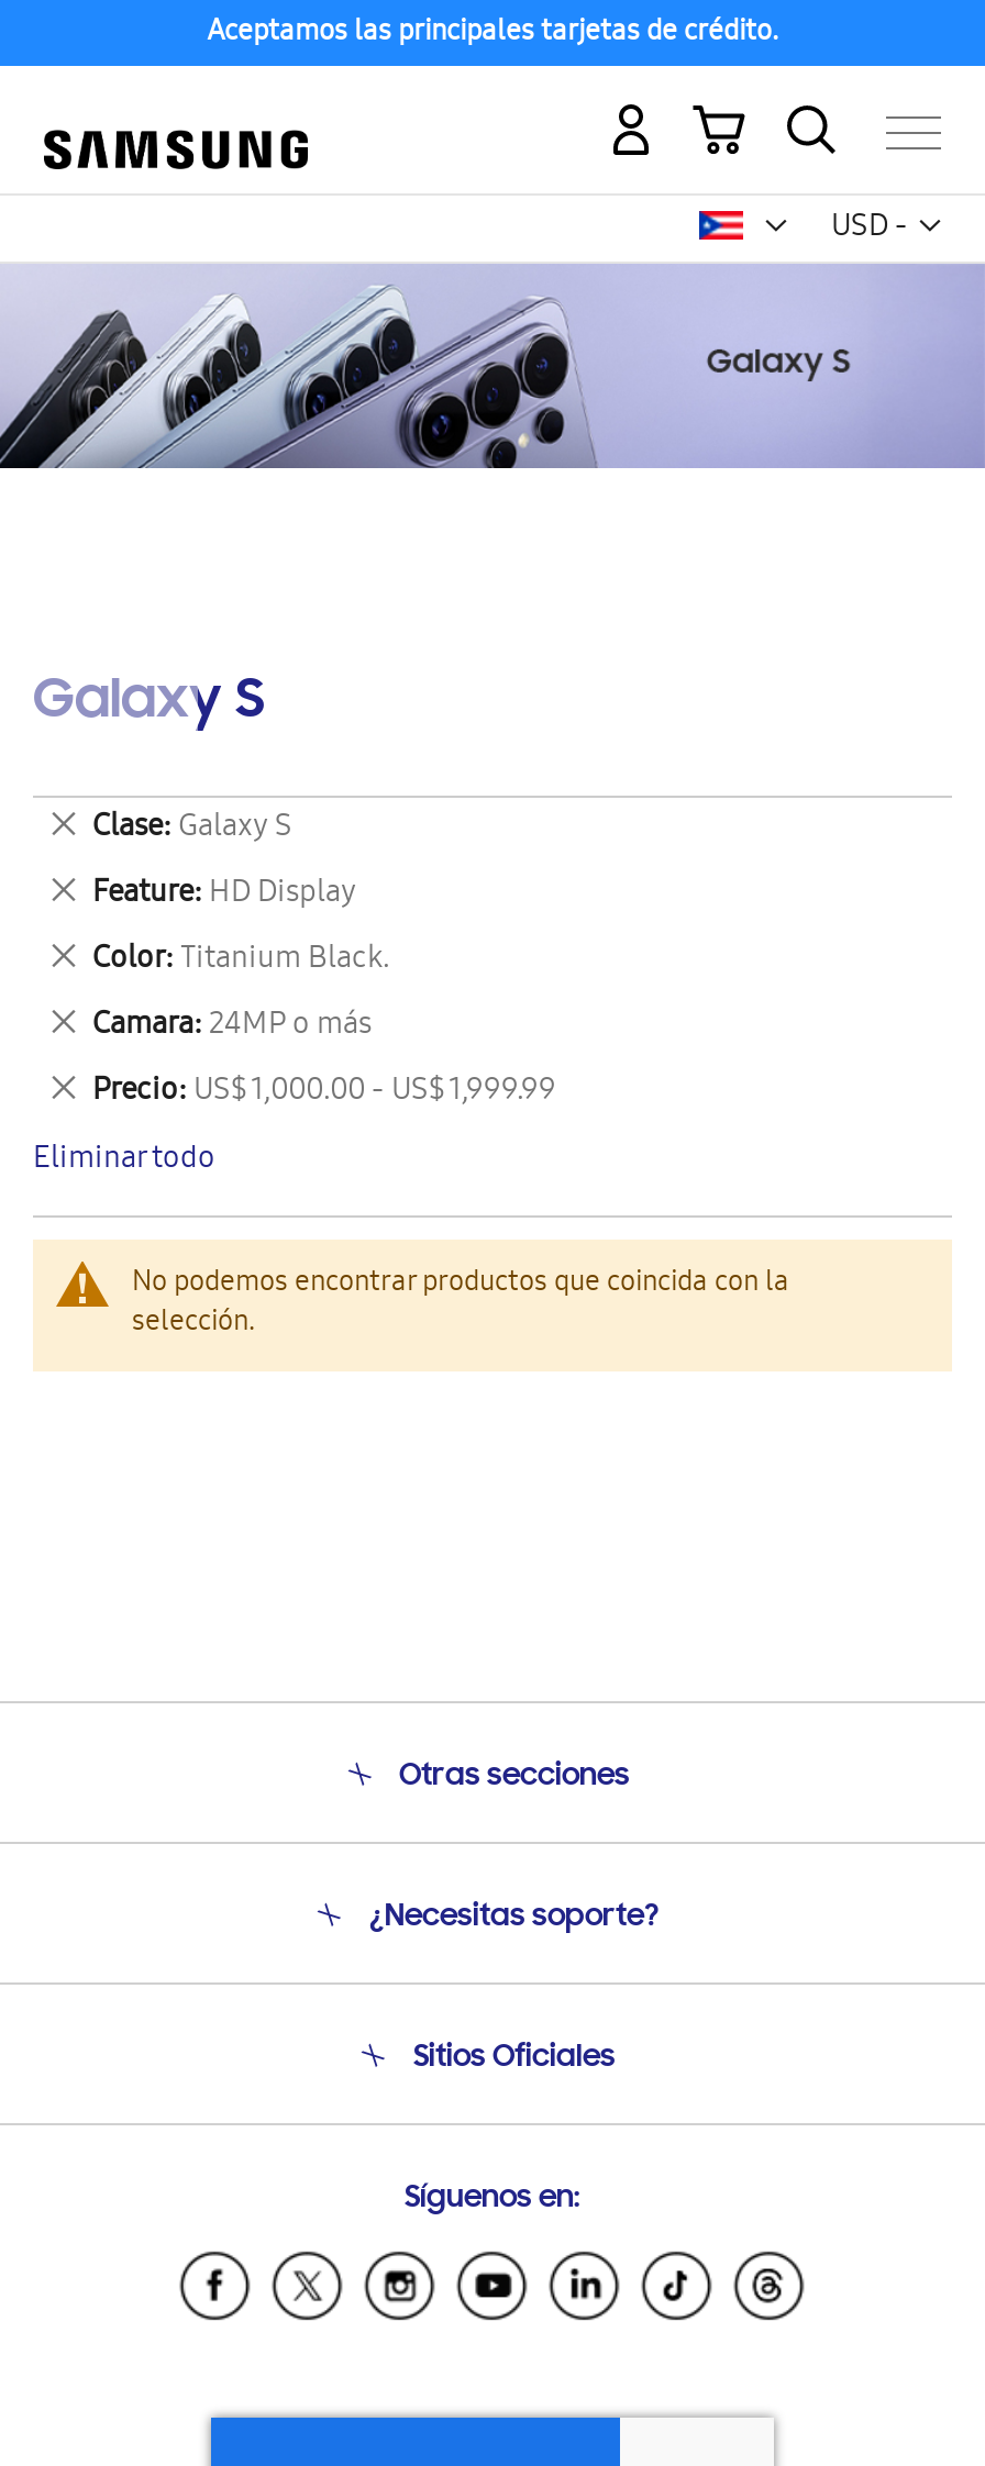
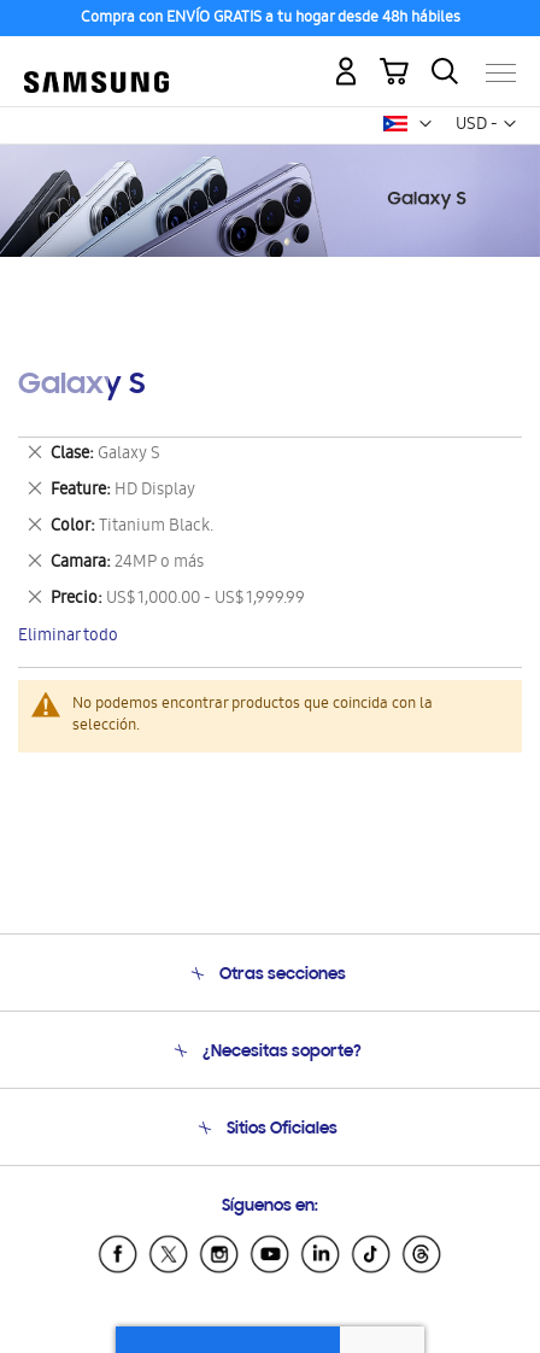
- Aceptamos las principales tarjetas de crédito.
+ Compra con ENVÍO GRATIS a tu hogar desde 48h hábiles
